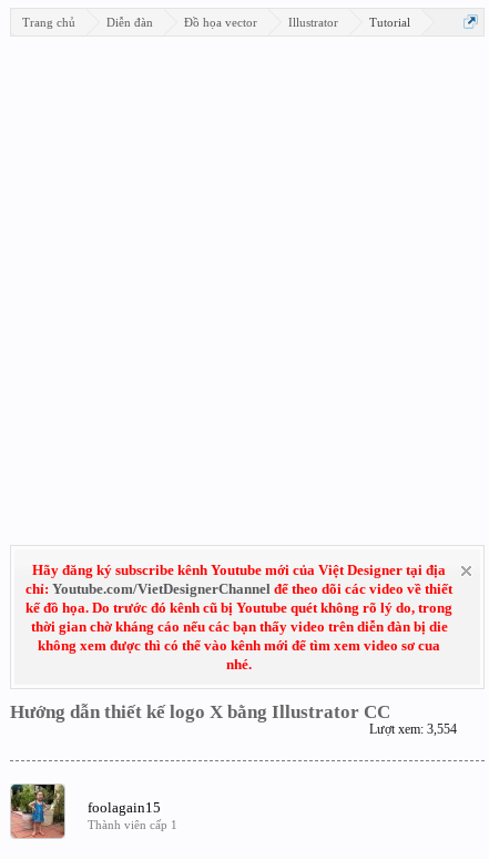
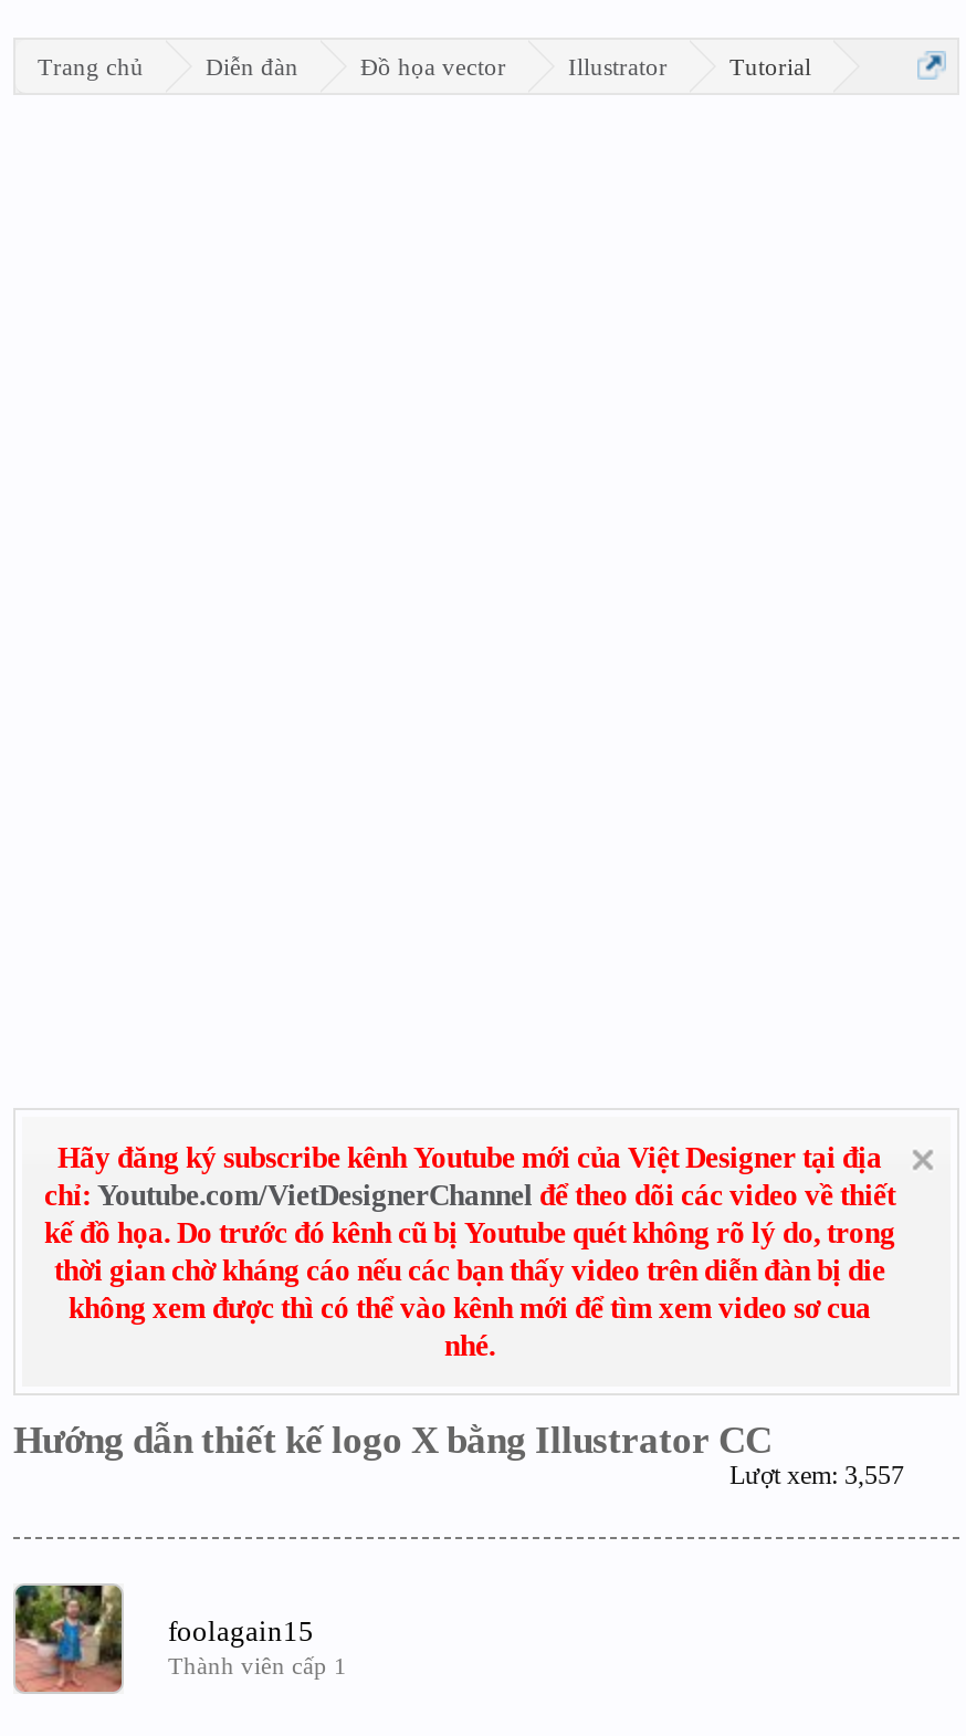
- Lượt xem: 3,554
+ Lượt xem: 3,557
